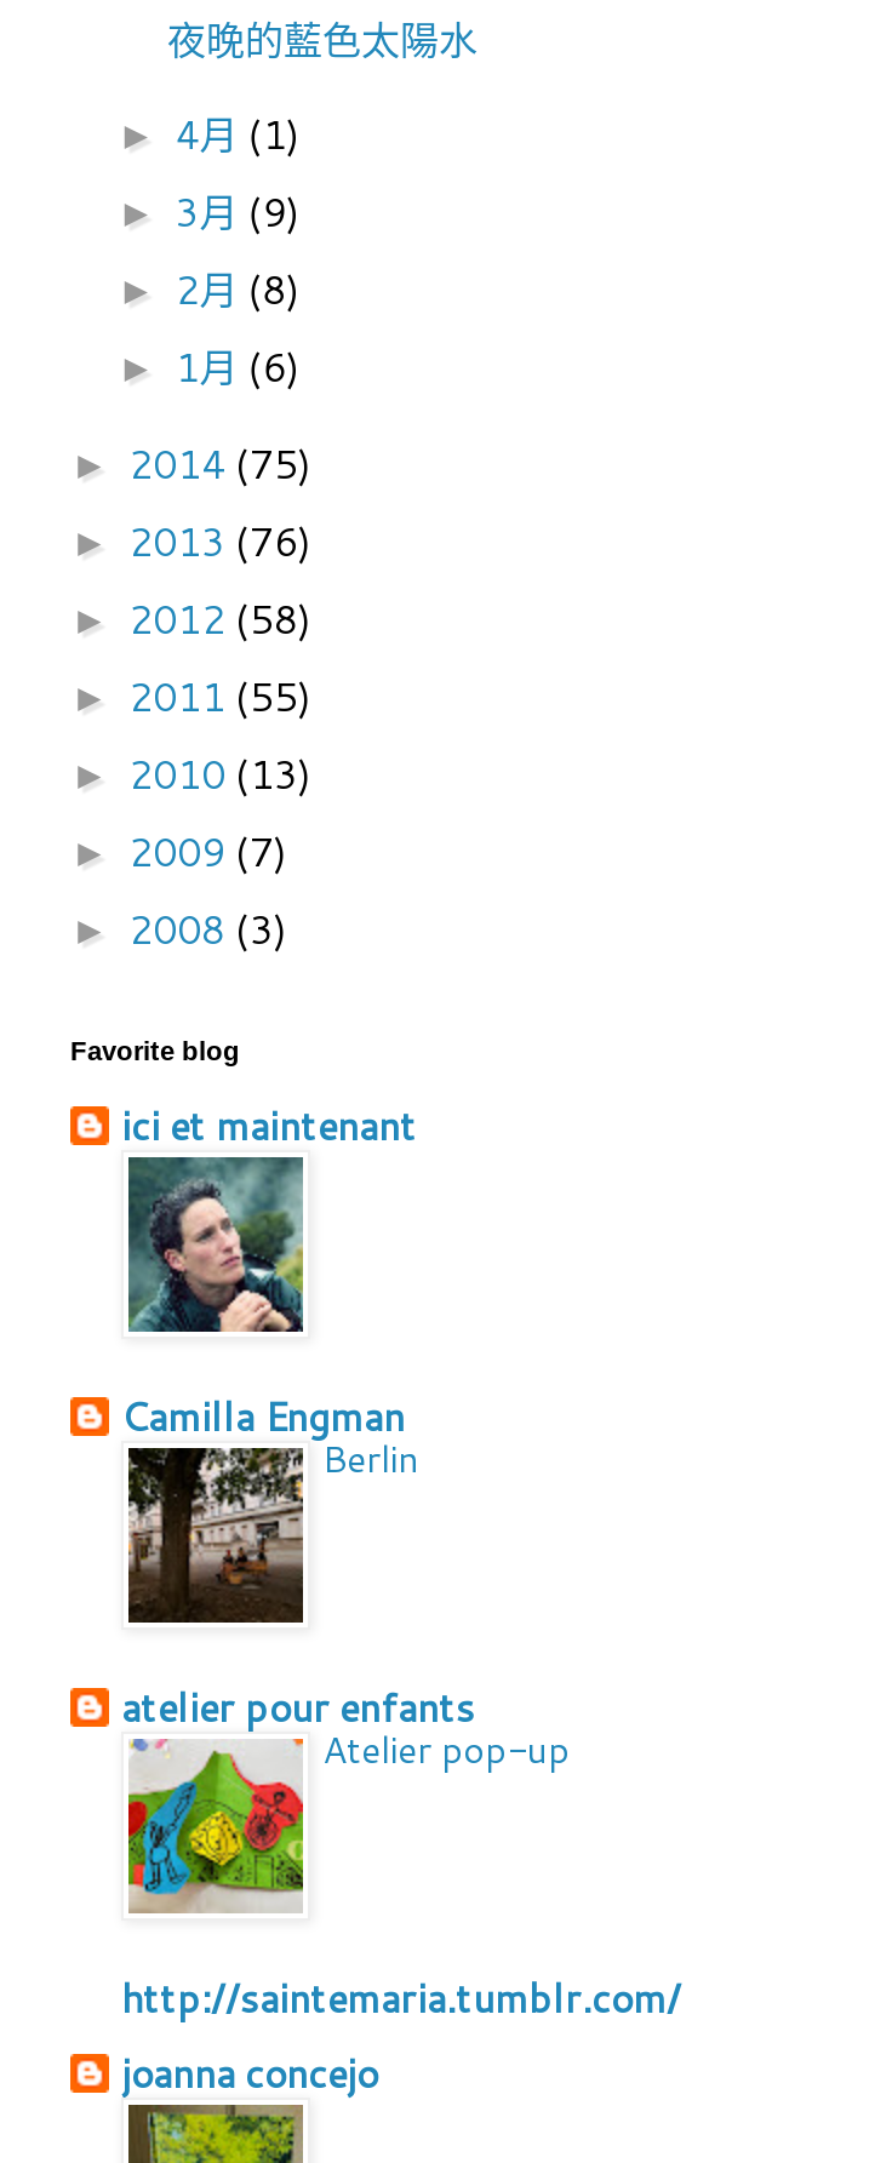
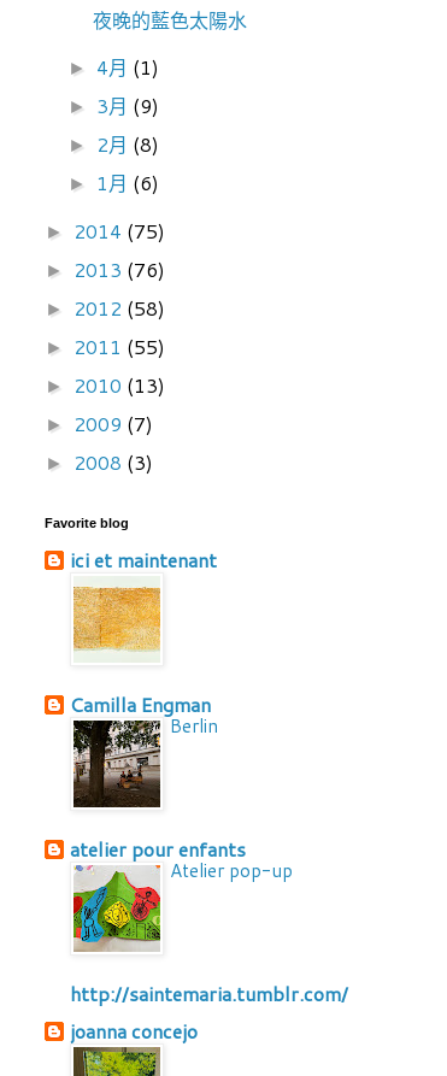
- [image]
+ [image]
